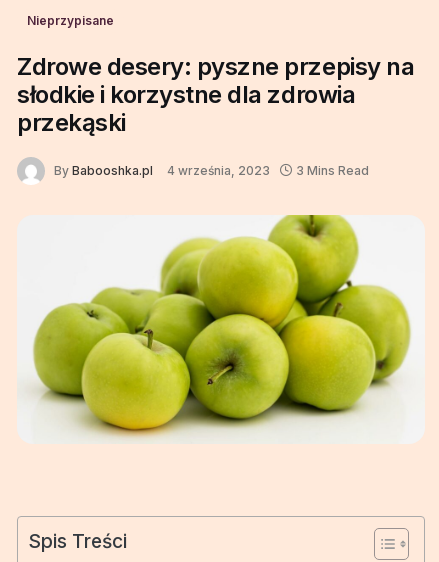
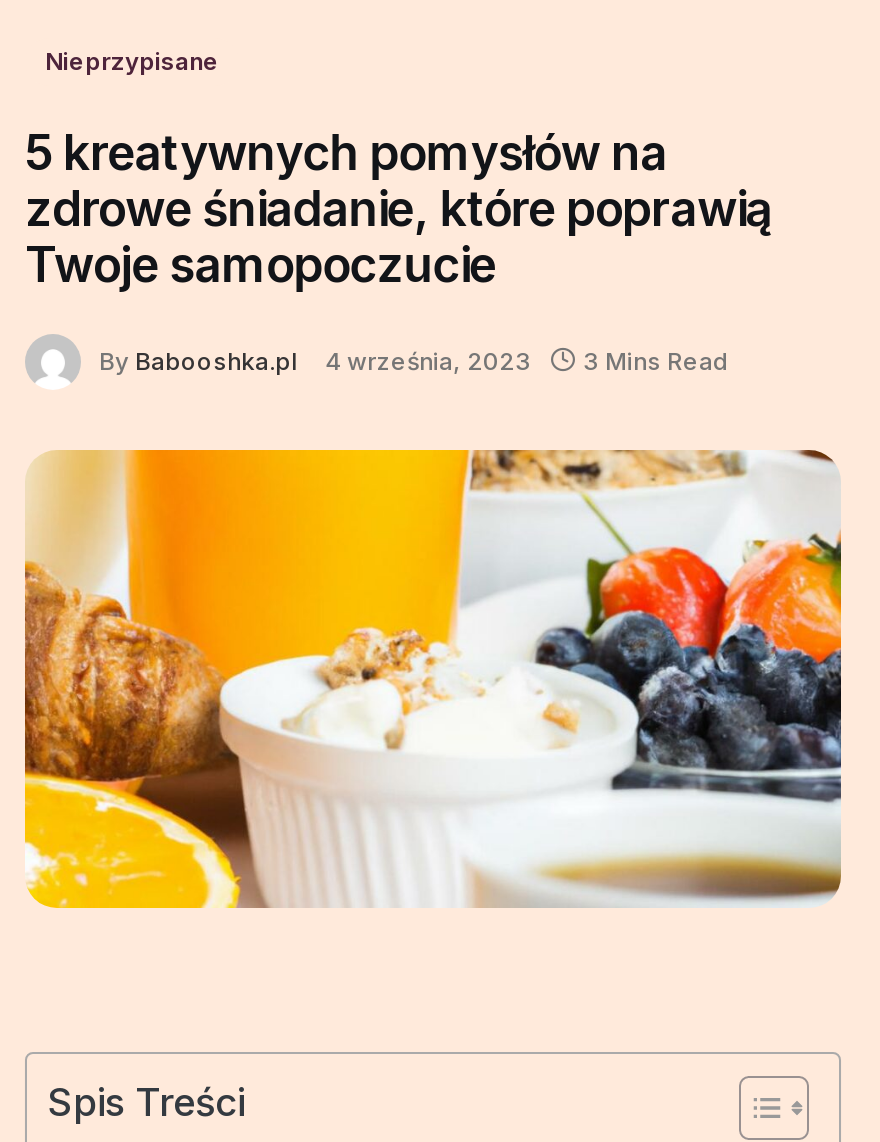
- Zdrowe desery: pyszne przepisy na
- słodkie i korzystne dla zdrowia
- przekąski
+ 5 kreatywnych pomysłów na
+ zdrowe śniadanie, które poprawią
+ Twoje samopoczucie

- [image]
+ [image]
